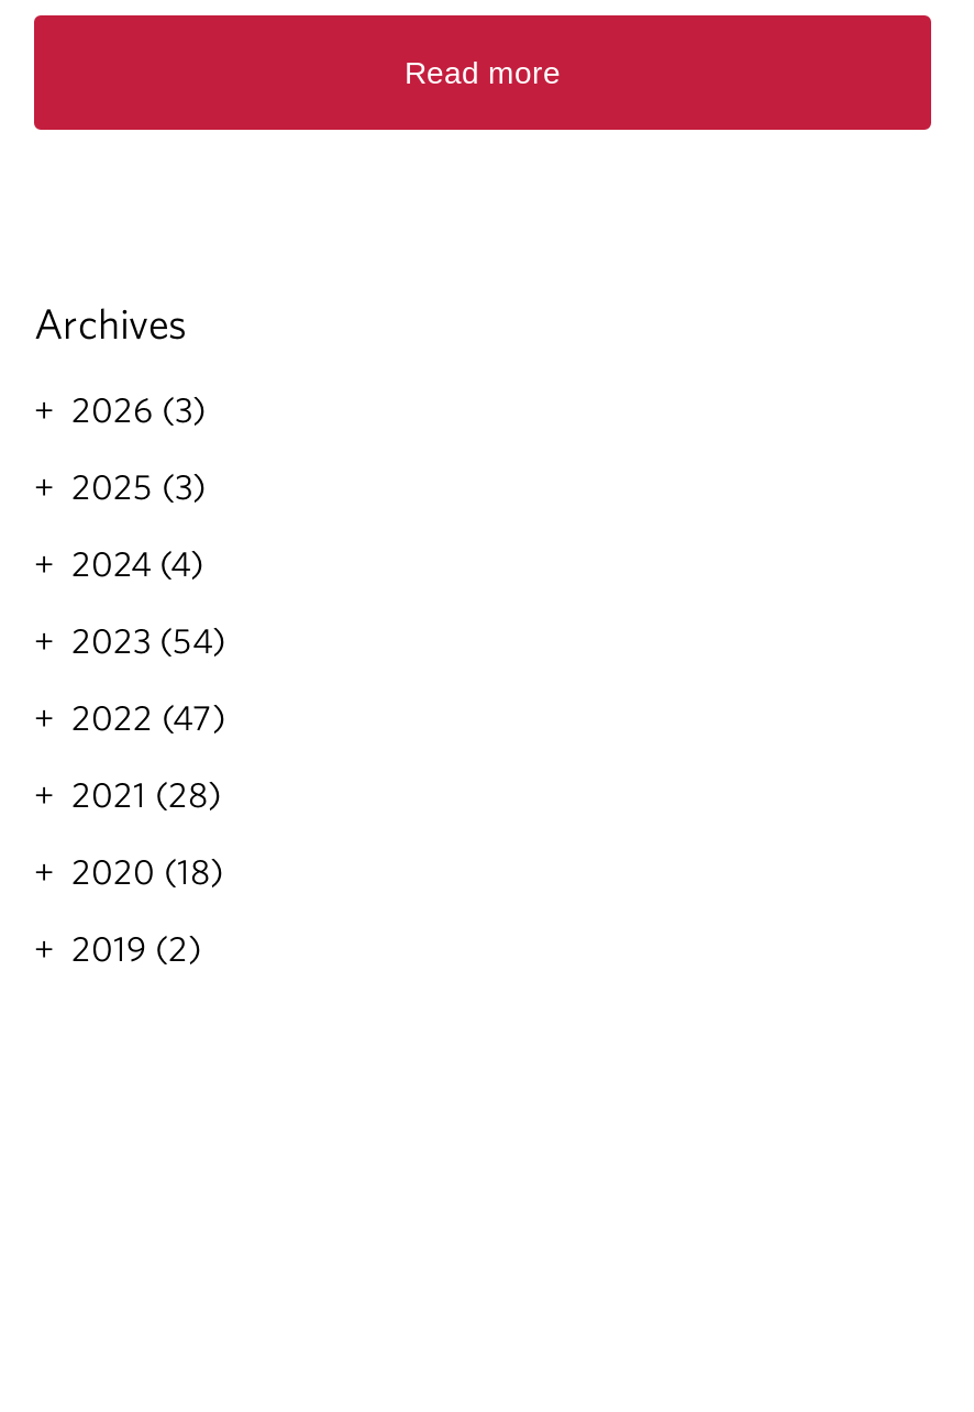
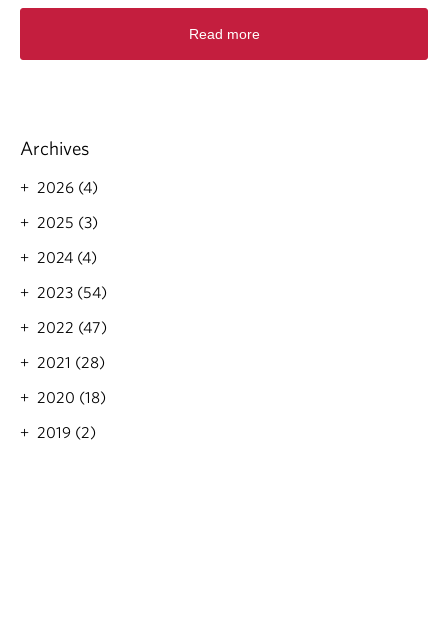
- 2026 (3)
+ 2026 (4)
